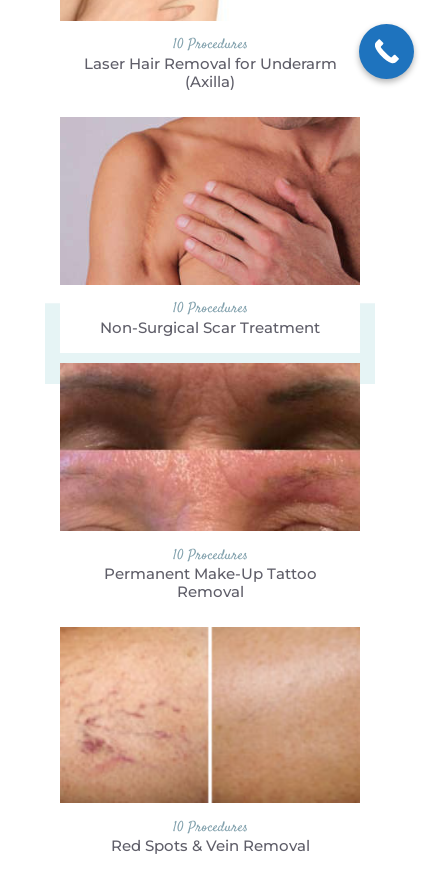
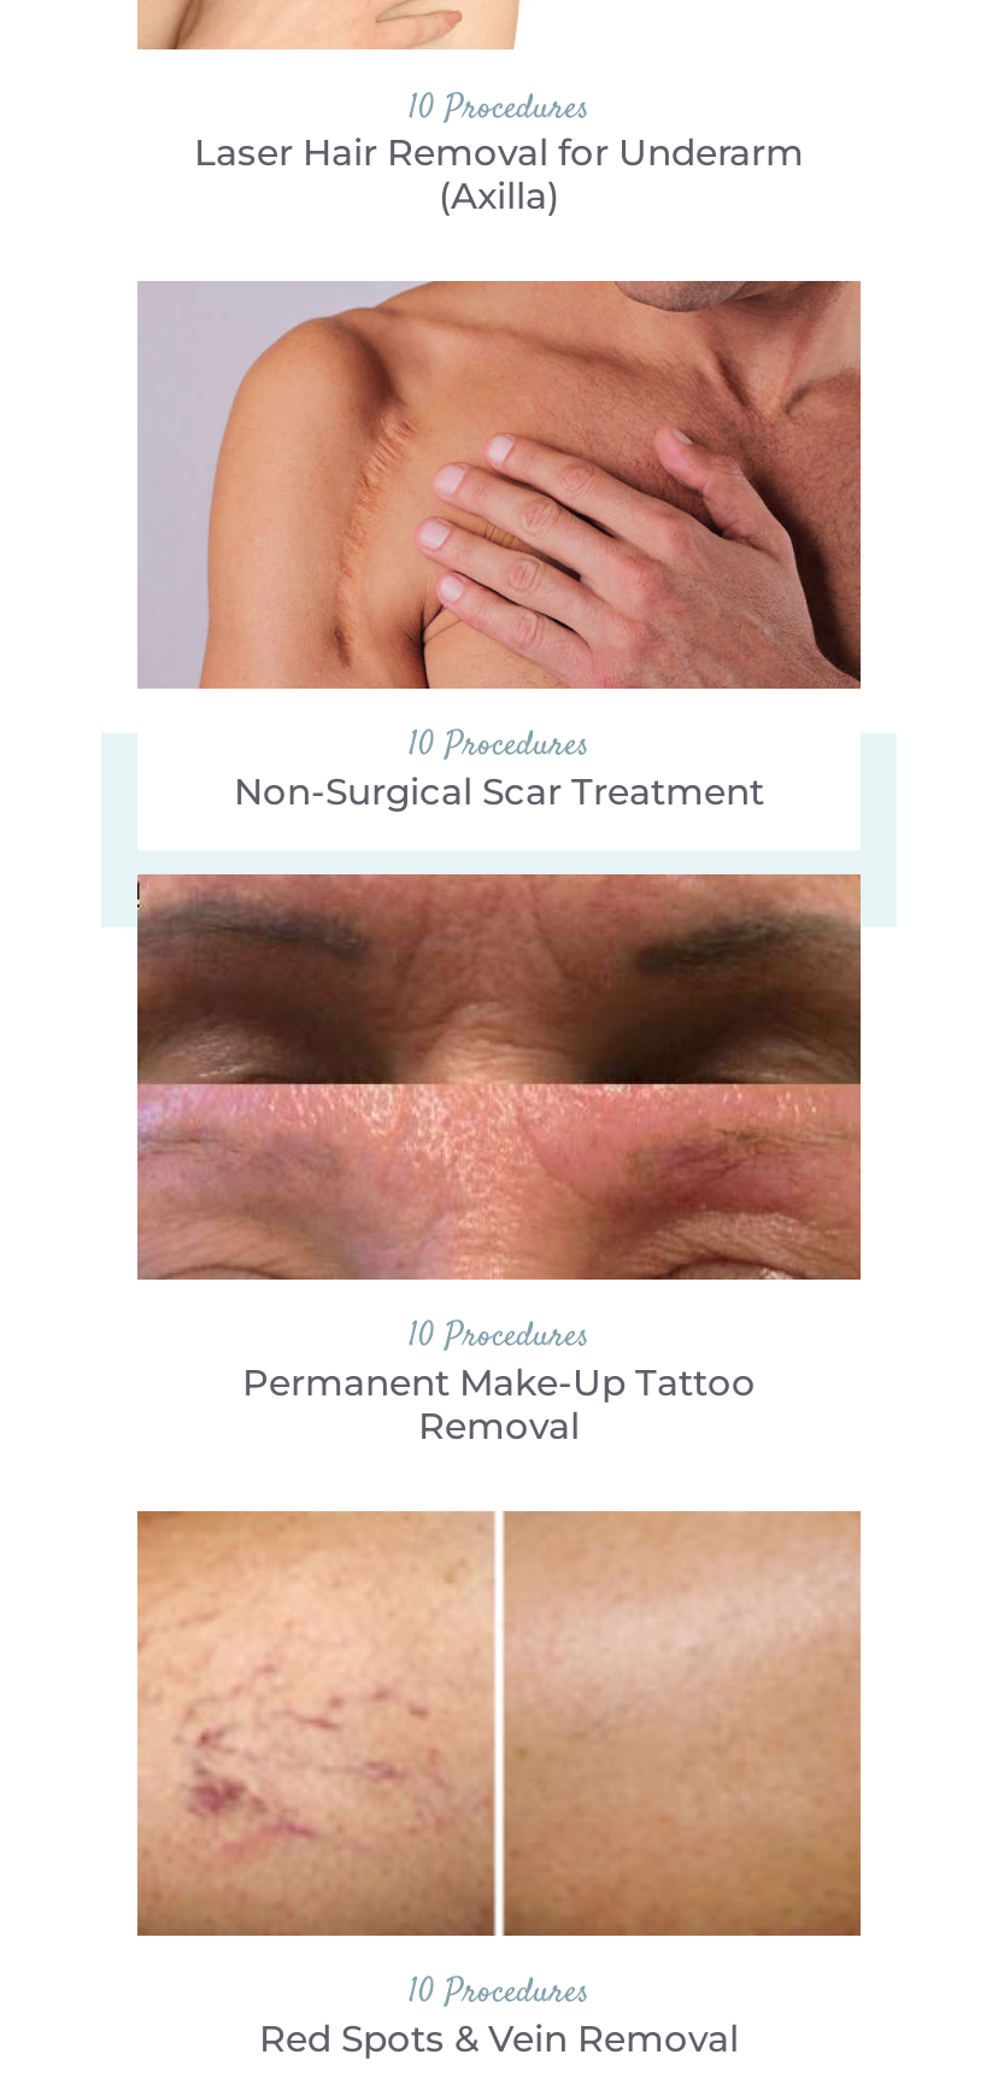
- [image]
